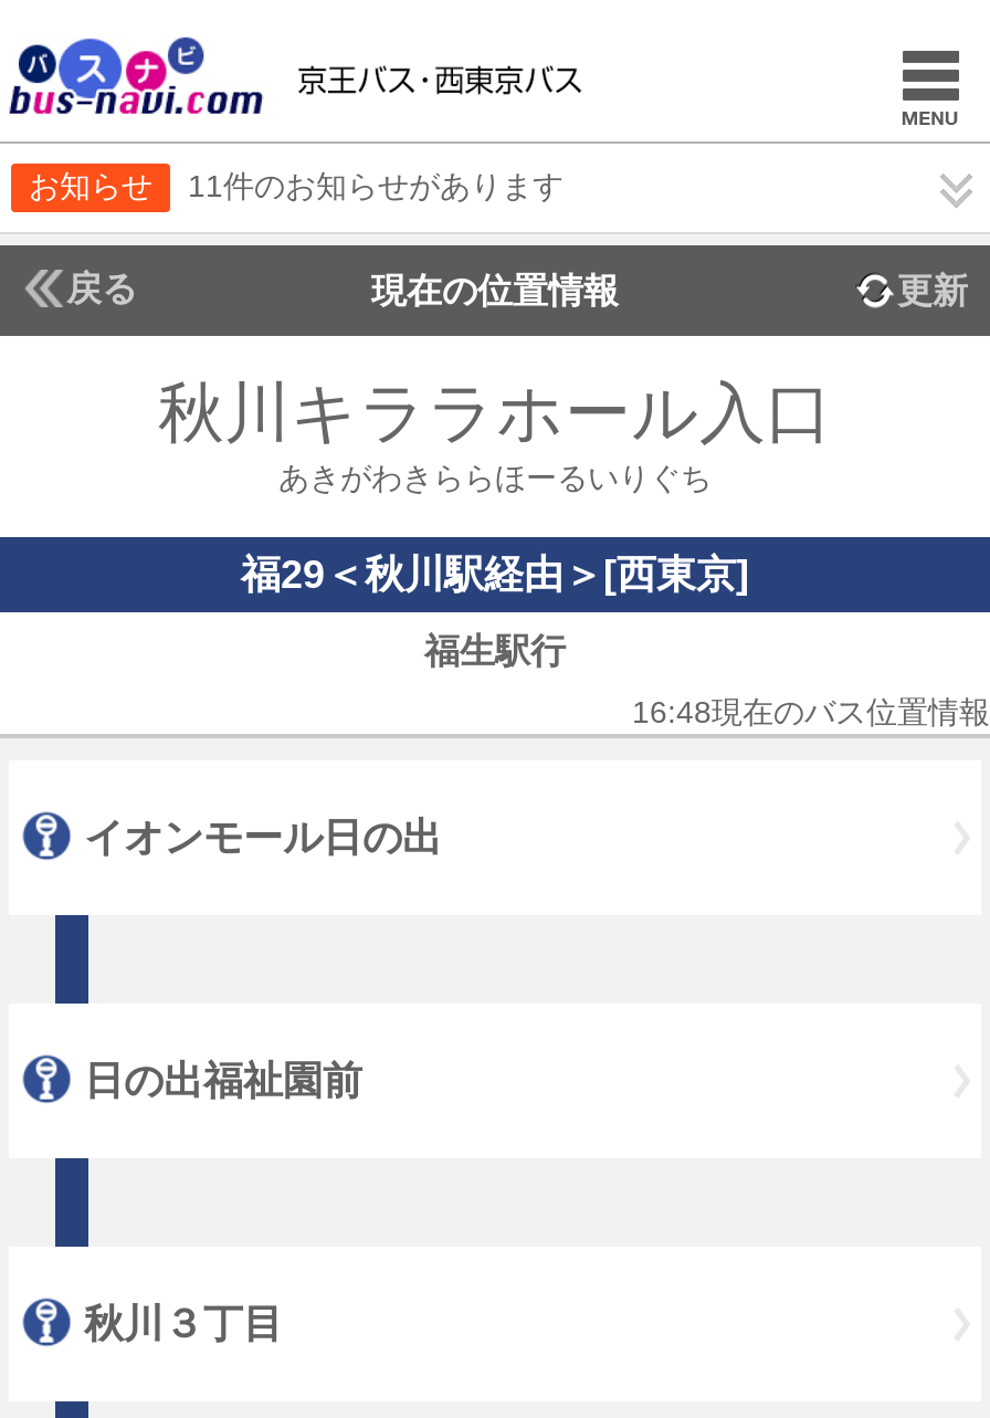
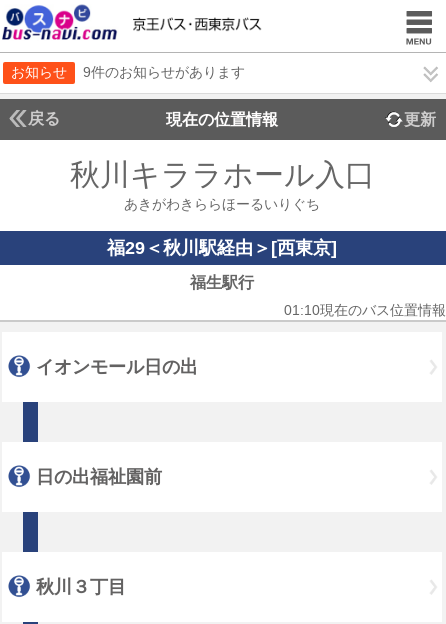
- 11件のお知らせがあります
+ 9件のお知らせがあります

- 16:48現在のバス位置情報
+ 01:10現在のバス位置情報
